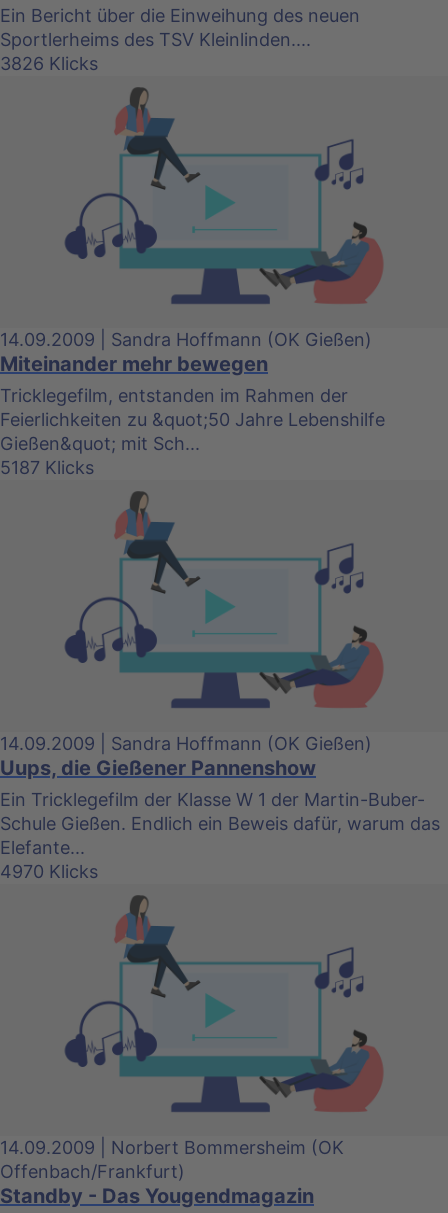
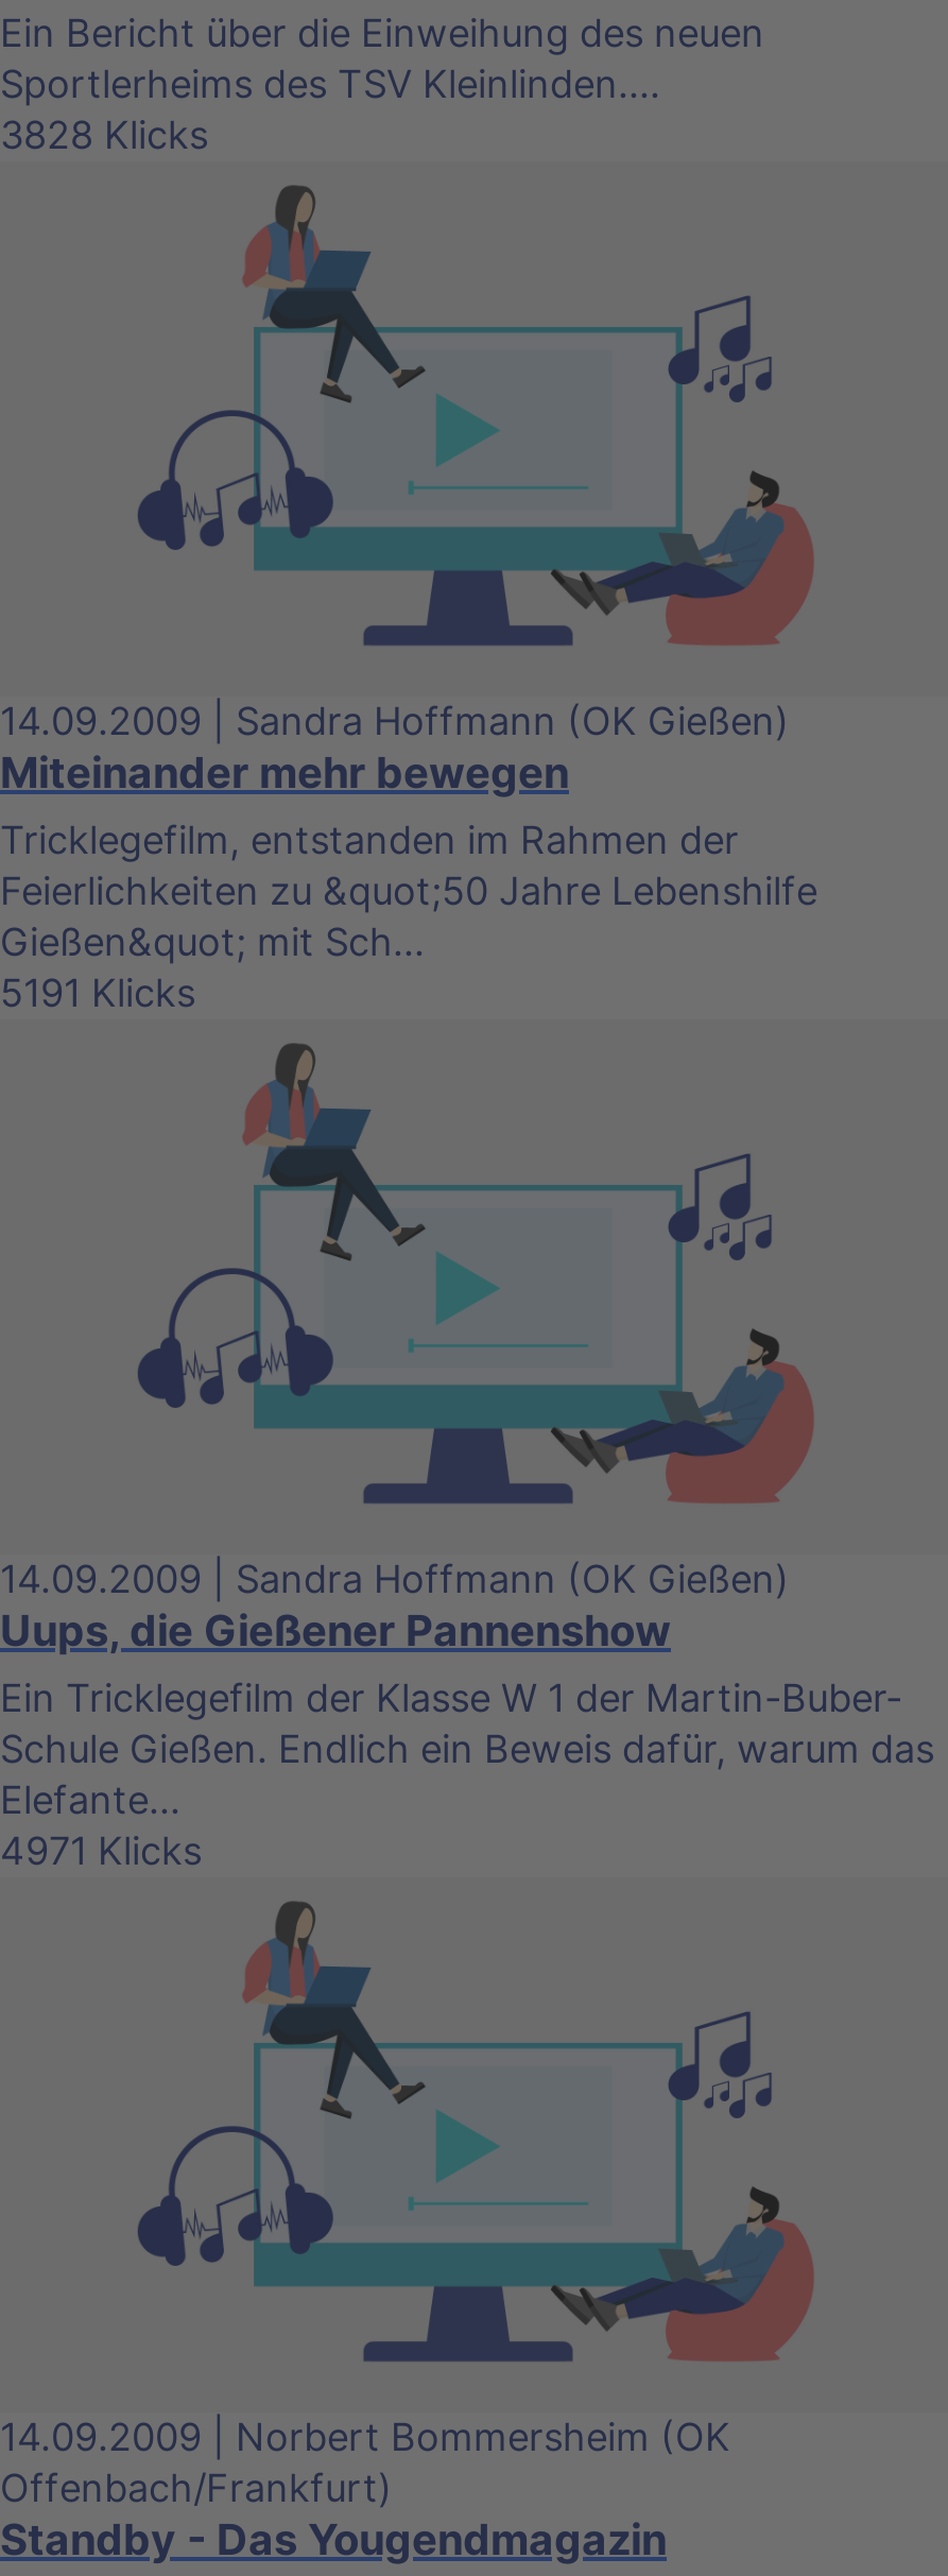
- 3826 Klicks
+ 3828 Klicks

- 5187 Klicks
+ 5191 Klicks

- 4970 Klicks
+ 4971 Klicks
